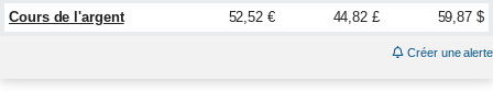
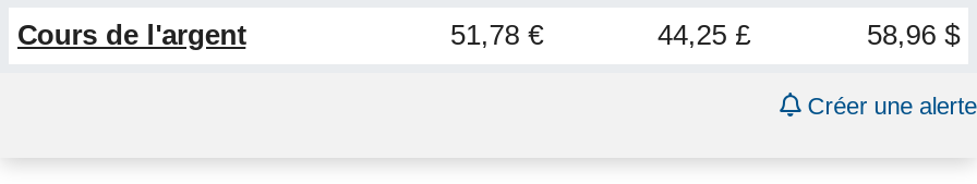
- 52,52 €
+ 51,78 €

- 44,82 £
+ 44,25 £

- 59,87 $
+ 58,96 $
